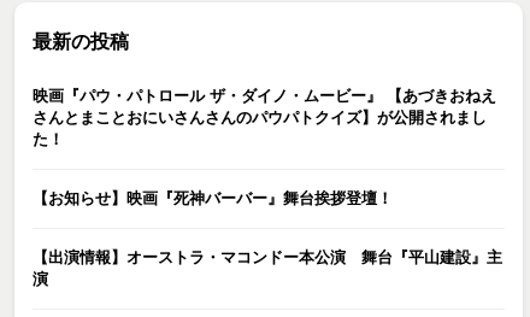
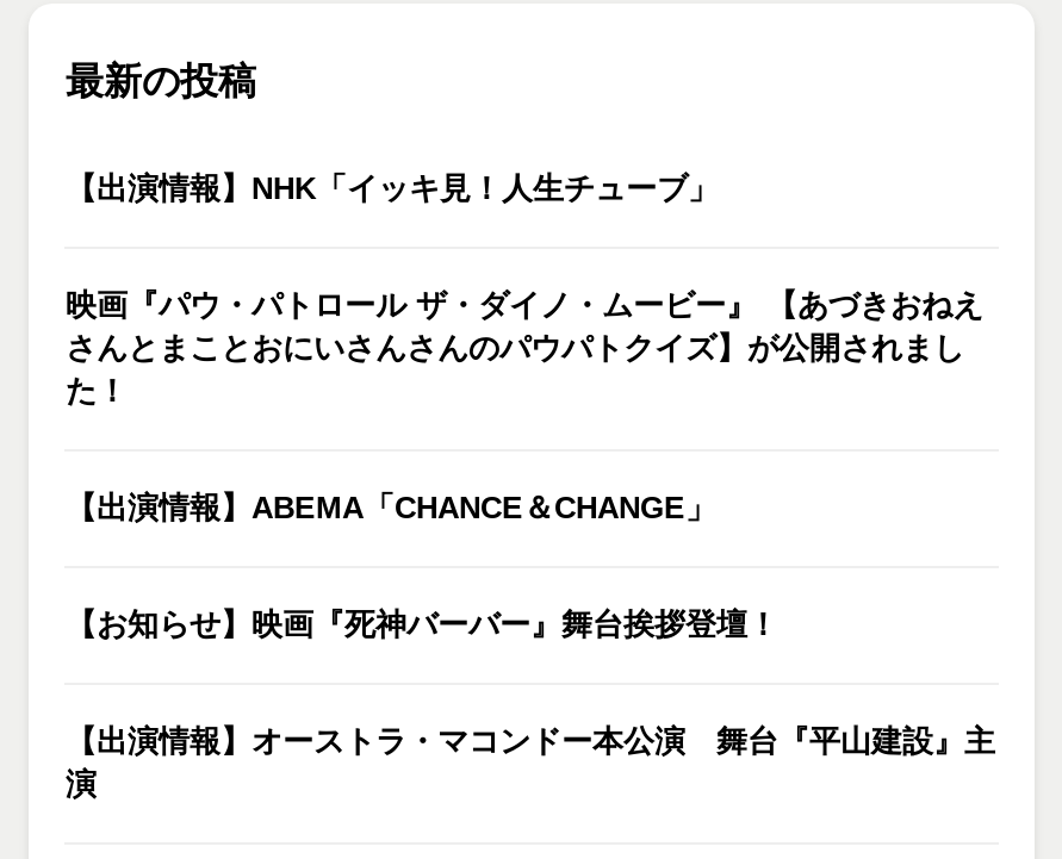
+ 【出演情報】NHK「イッキ見！人生チューブ」

+ 【出演情報】ABEMA「CHANCE＆CHANGE」
